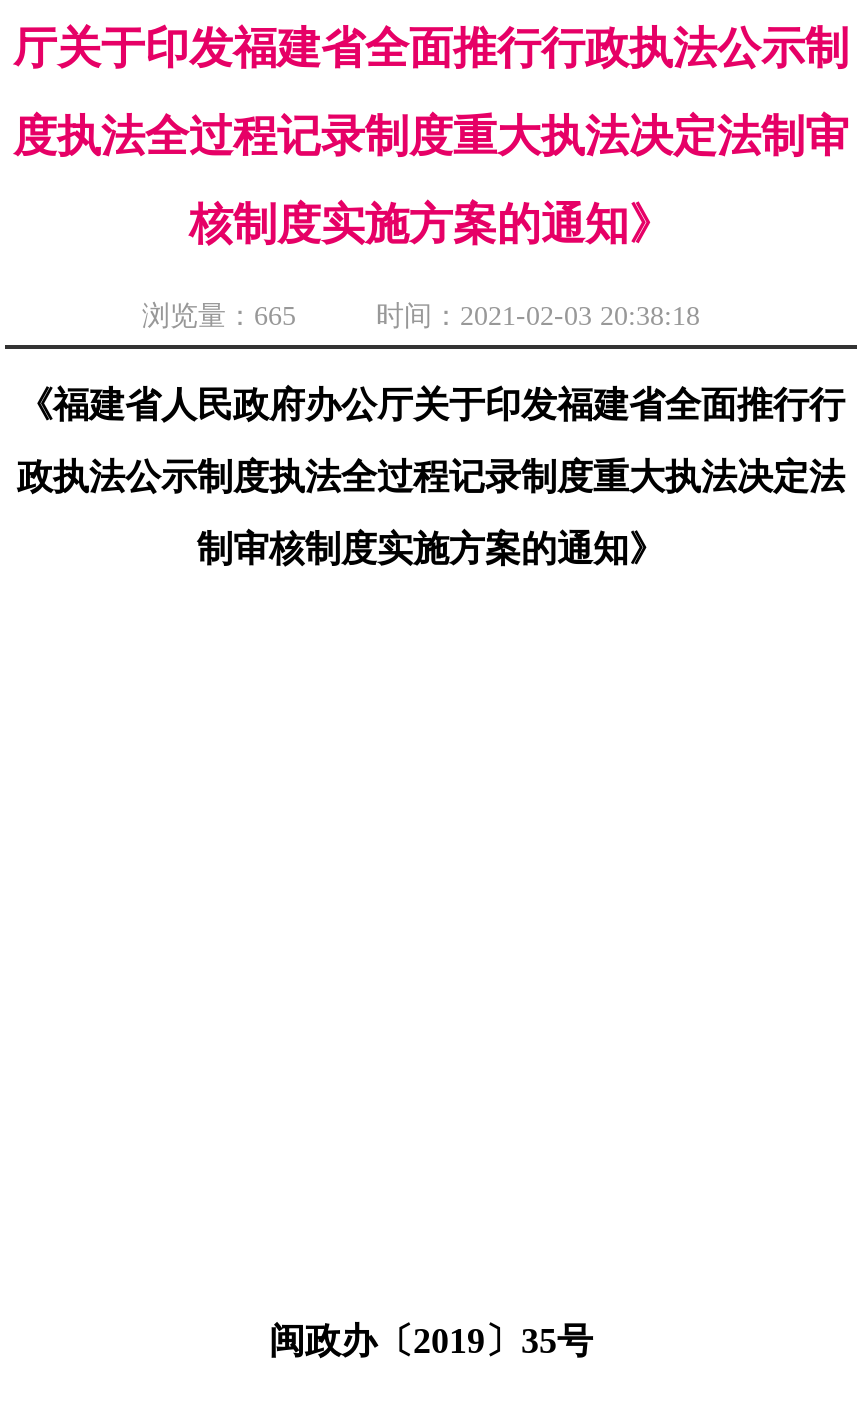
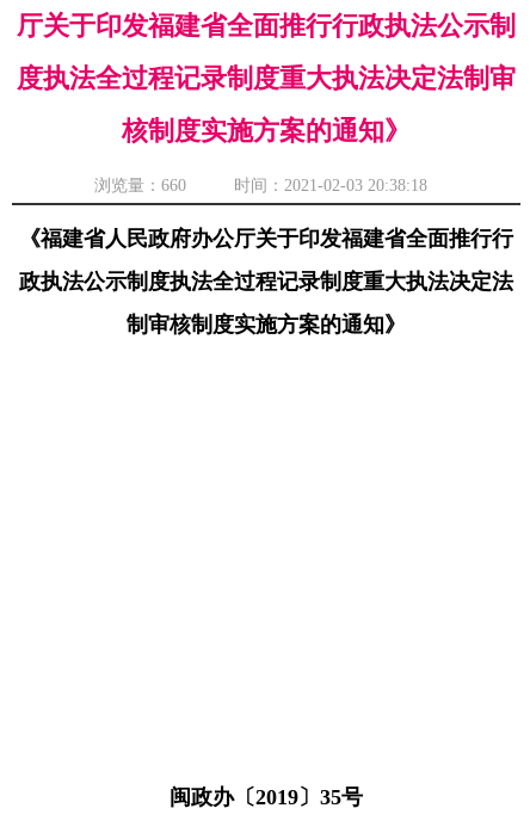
- 浏览量：665 时间：2021-02-03 20:38:18
+ 浏览量：660 时间：2021-02-03 20:38:18
